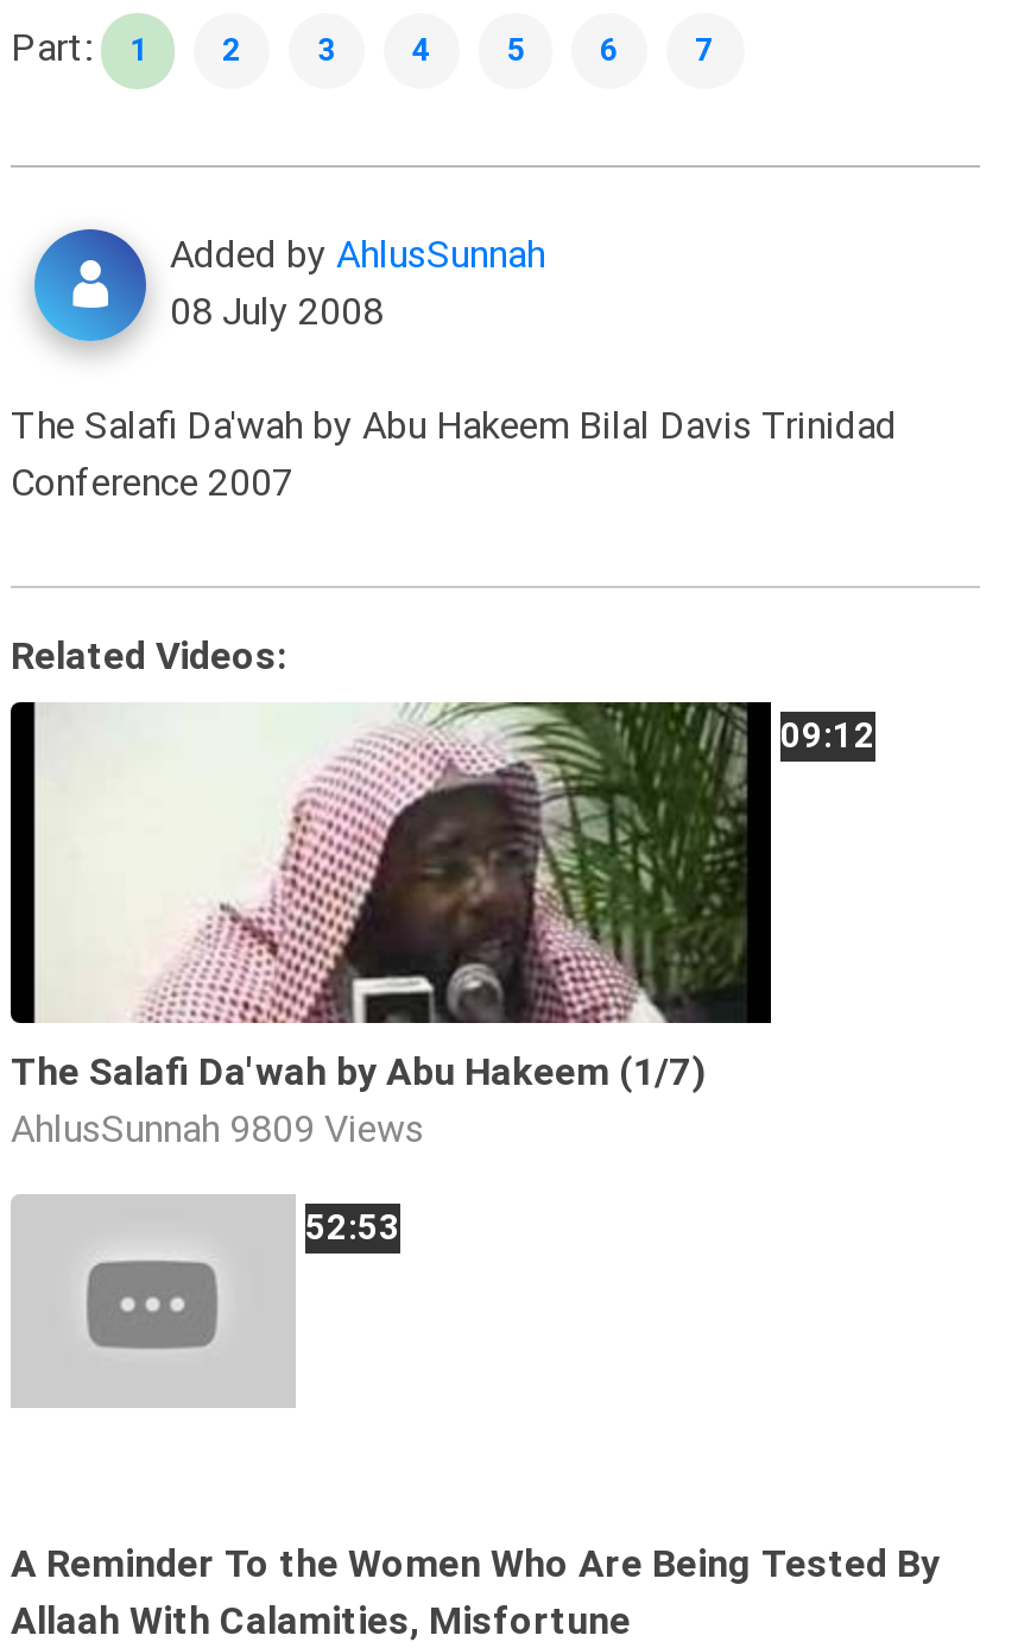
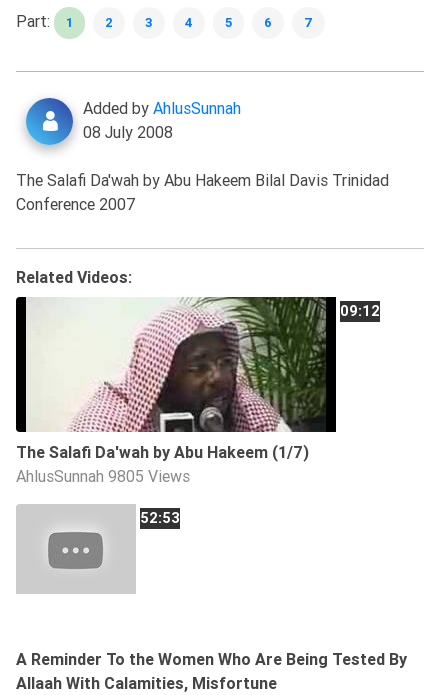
- AhlusSunnah 9809 Views
+ AhlusSunnah 9805 Views
